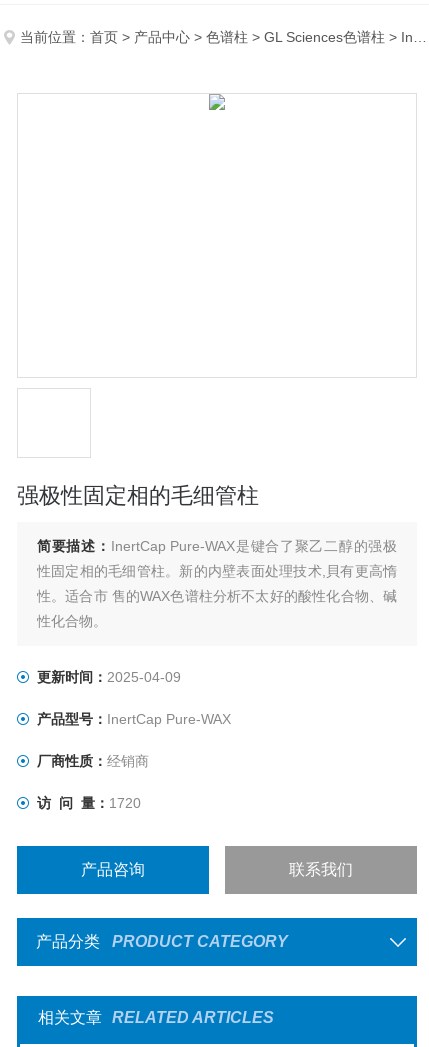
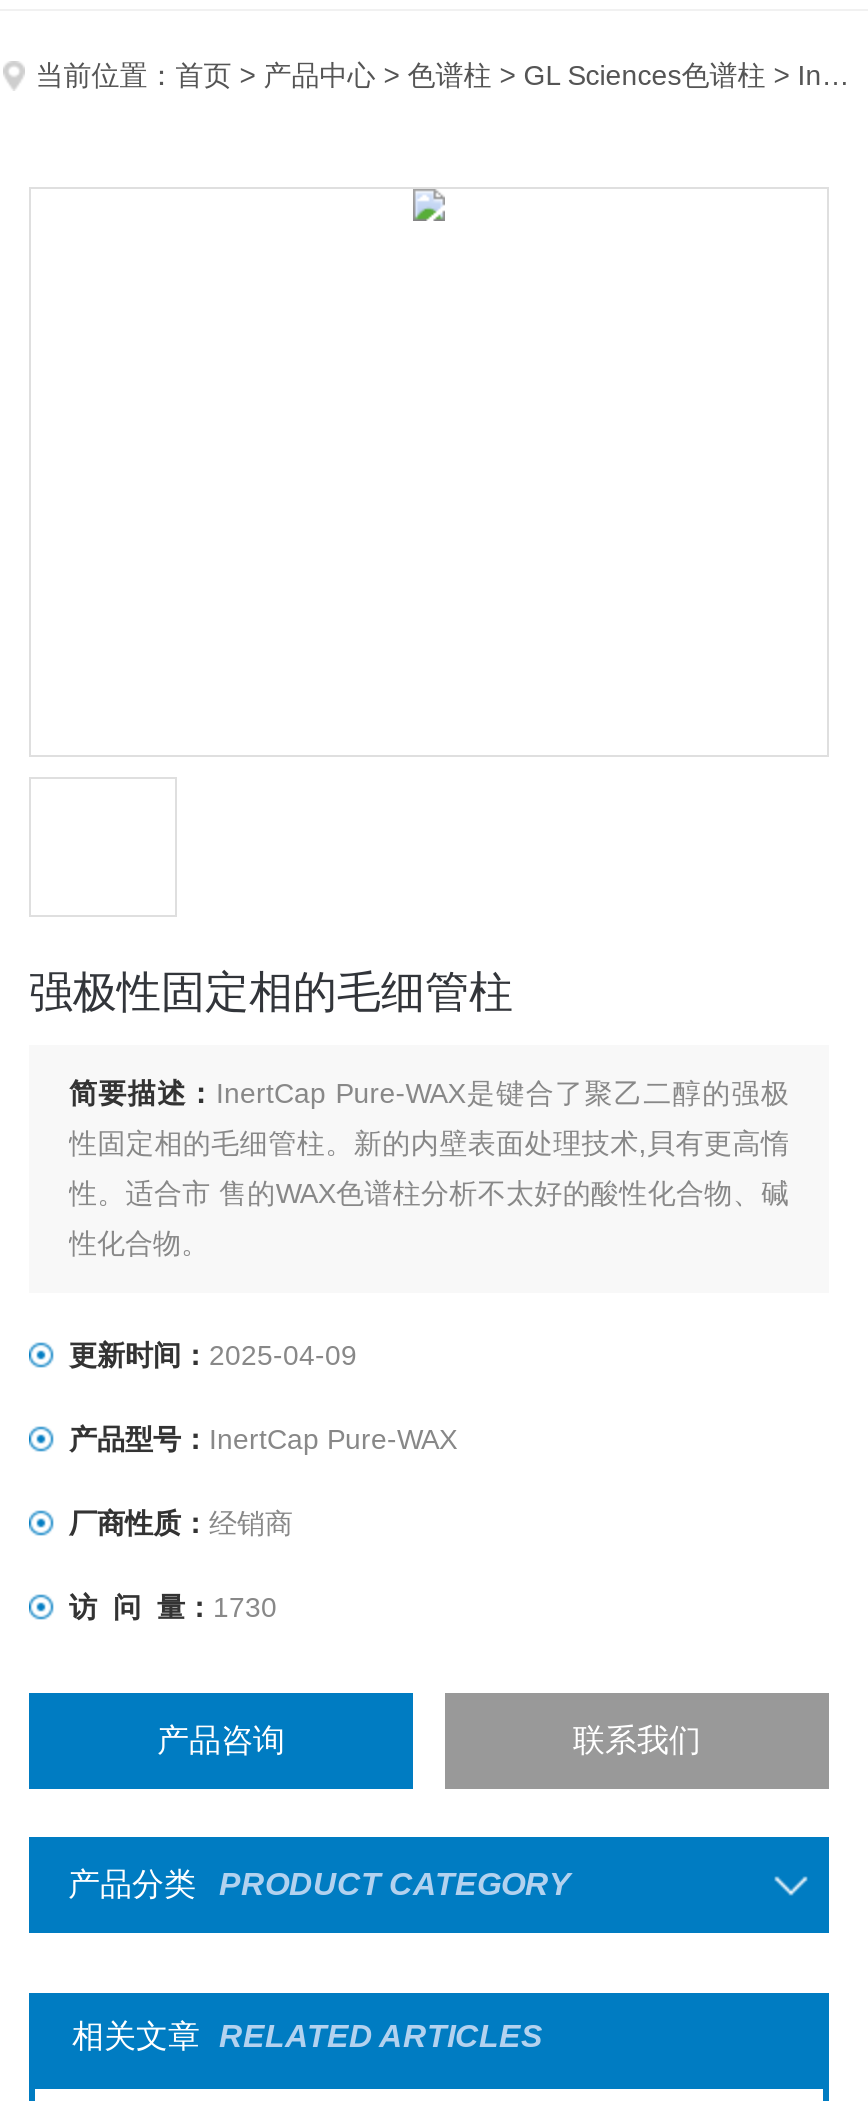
- 访 问 量：1720
+ 访 问 量：1730
